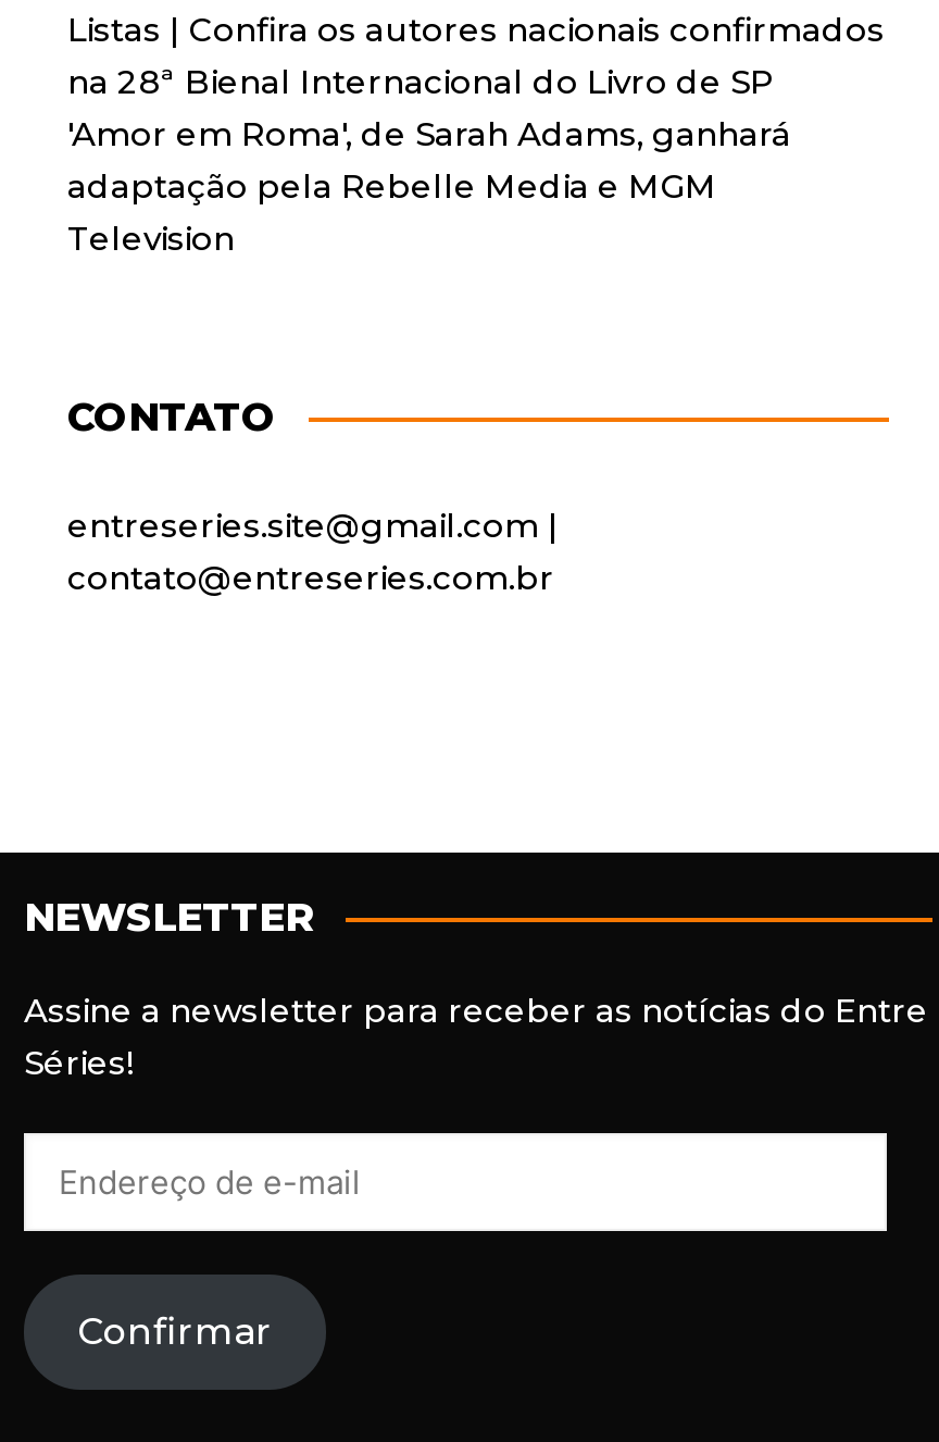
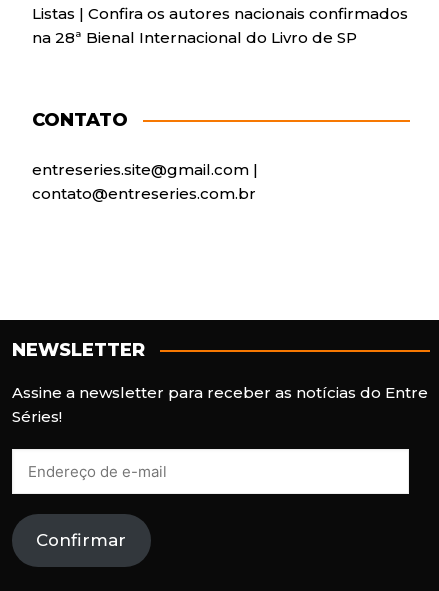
- 'Amor em Roma', de Sarah Adams, ganhará
- adaptação pela Rebelle Media e MGM
- Television
